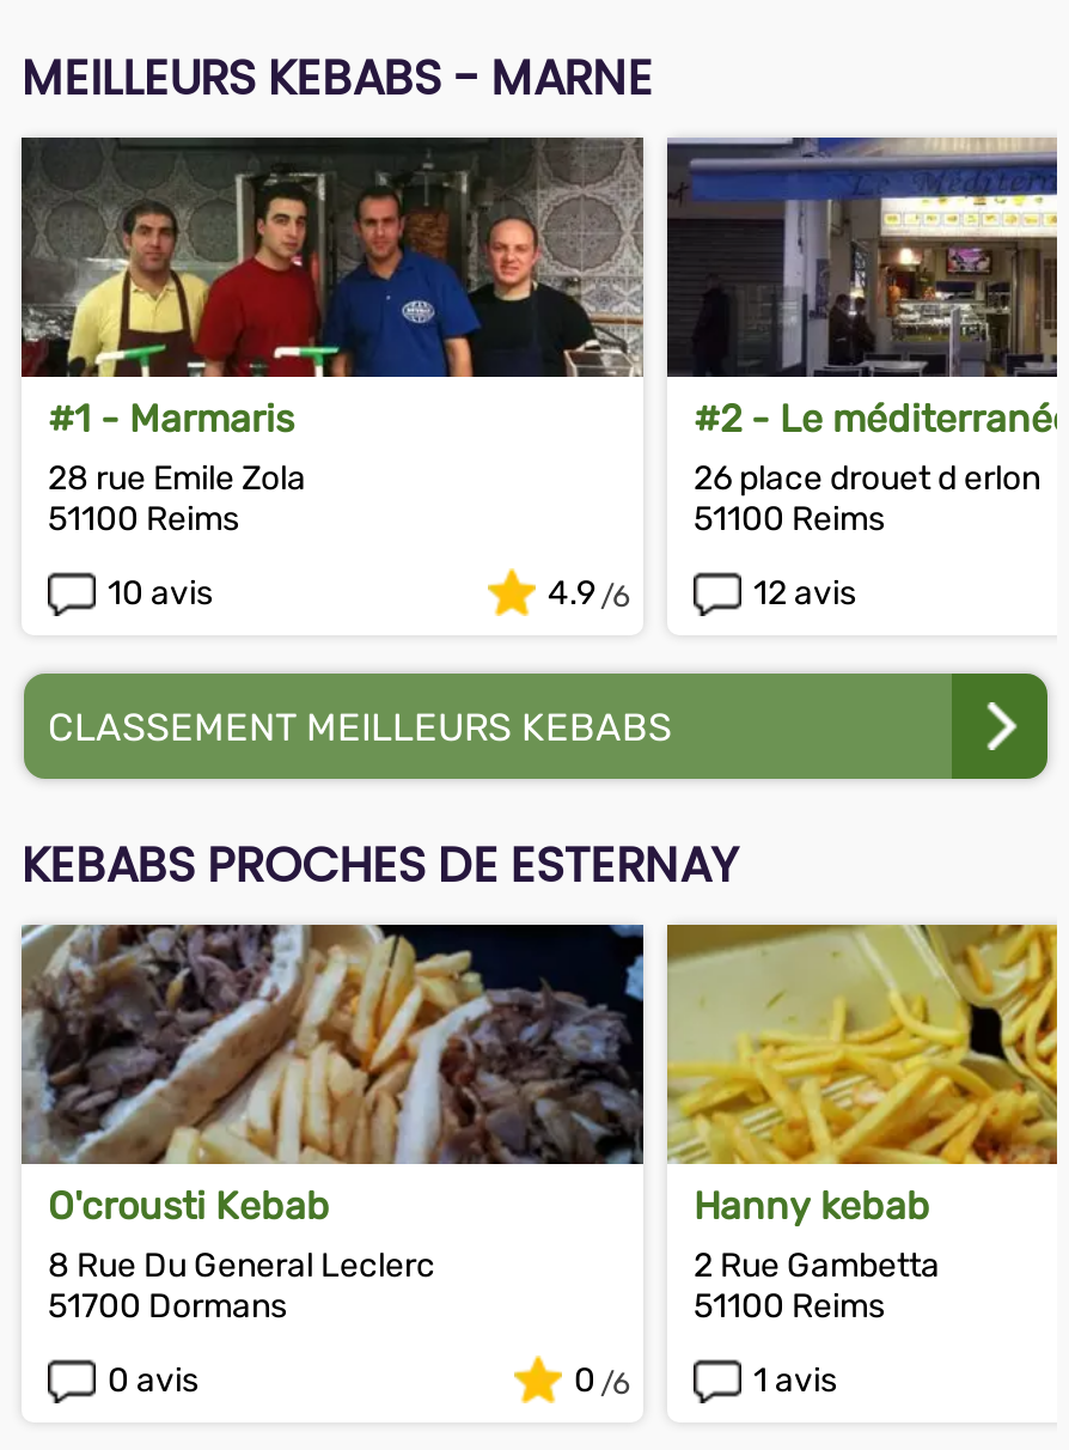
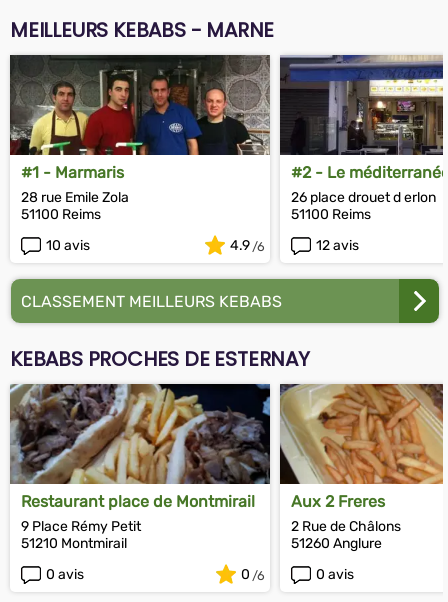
- [image]
- Hanny kebab
- 2 Rue Gambetta
- 51100 Reims
+ [image]
+ Aux 2 Freres
+ 2 Rue de Châlons
+ 51260 Anglure

- O'crousti Kebab
- 8 Rue Du General Leclerc
- 51700 Dormans
+ Restaurant place de Montmirail
+ 9 Place Rémy Petit
+ 51210 Montmirail

- 1 avis
+ 0 avis
